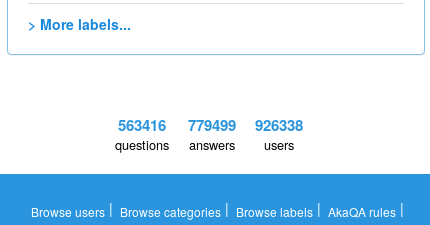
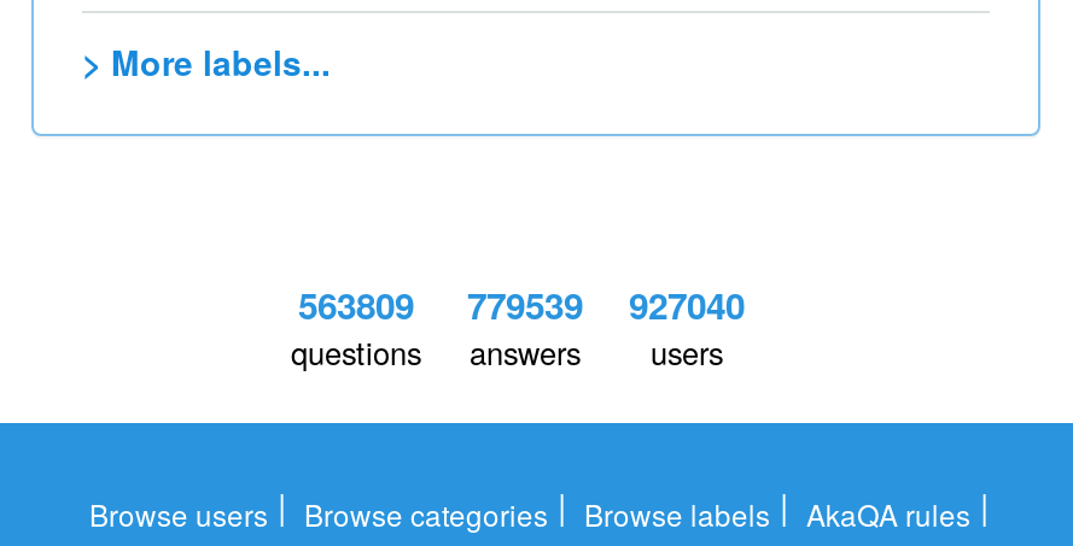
- 563416
+ 563809

- 779499
+ 779539

- 926338
+ 927040
